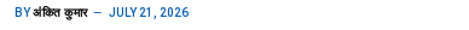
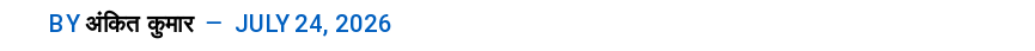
- BY अंकित कुमार JULY 21, 2026
+ BY अंकित कुमार JULY 24, 2026
